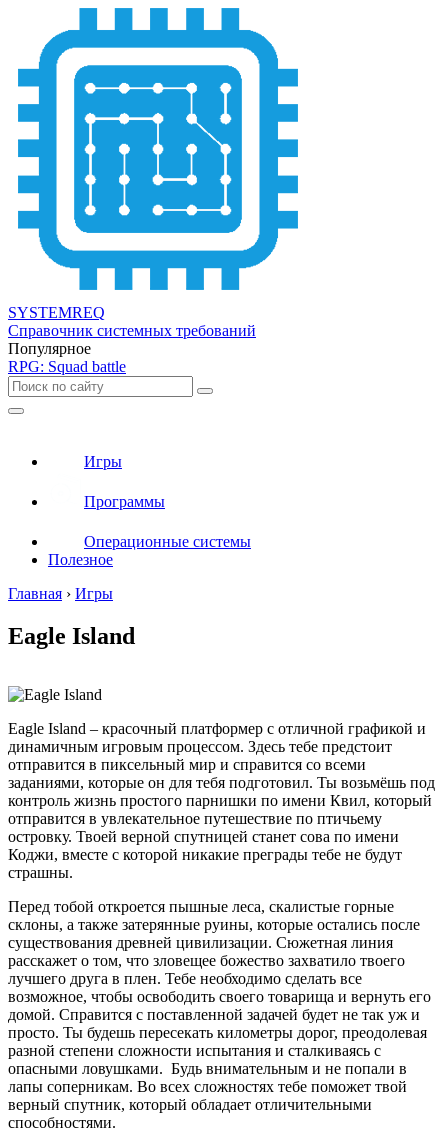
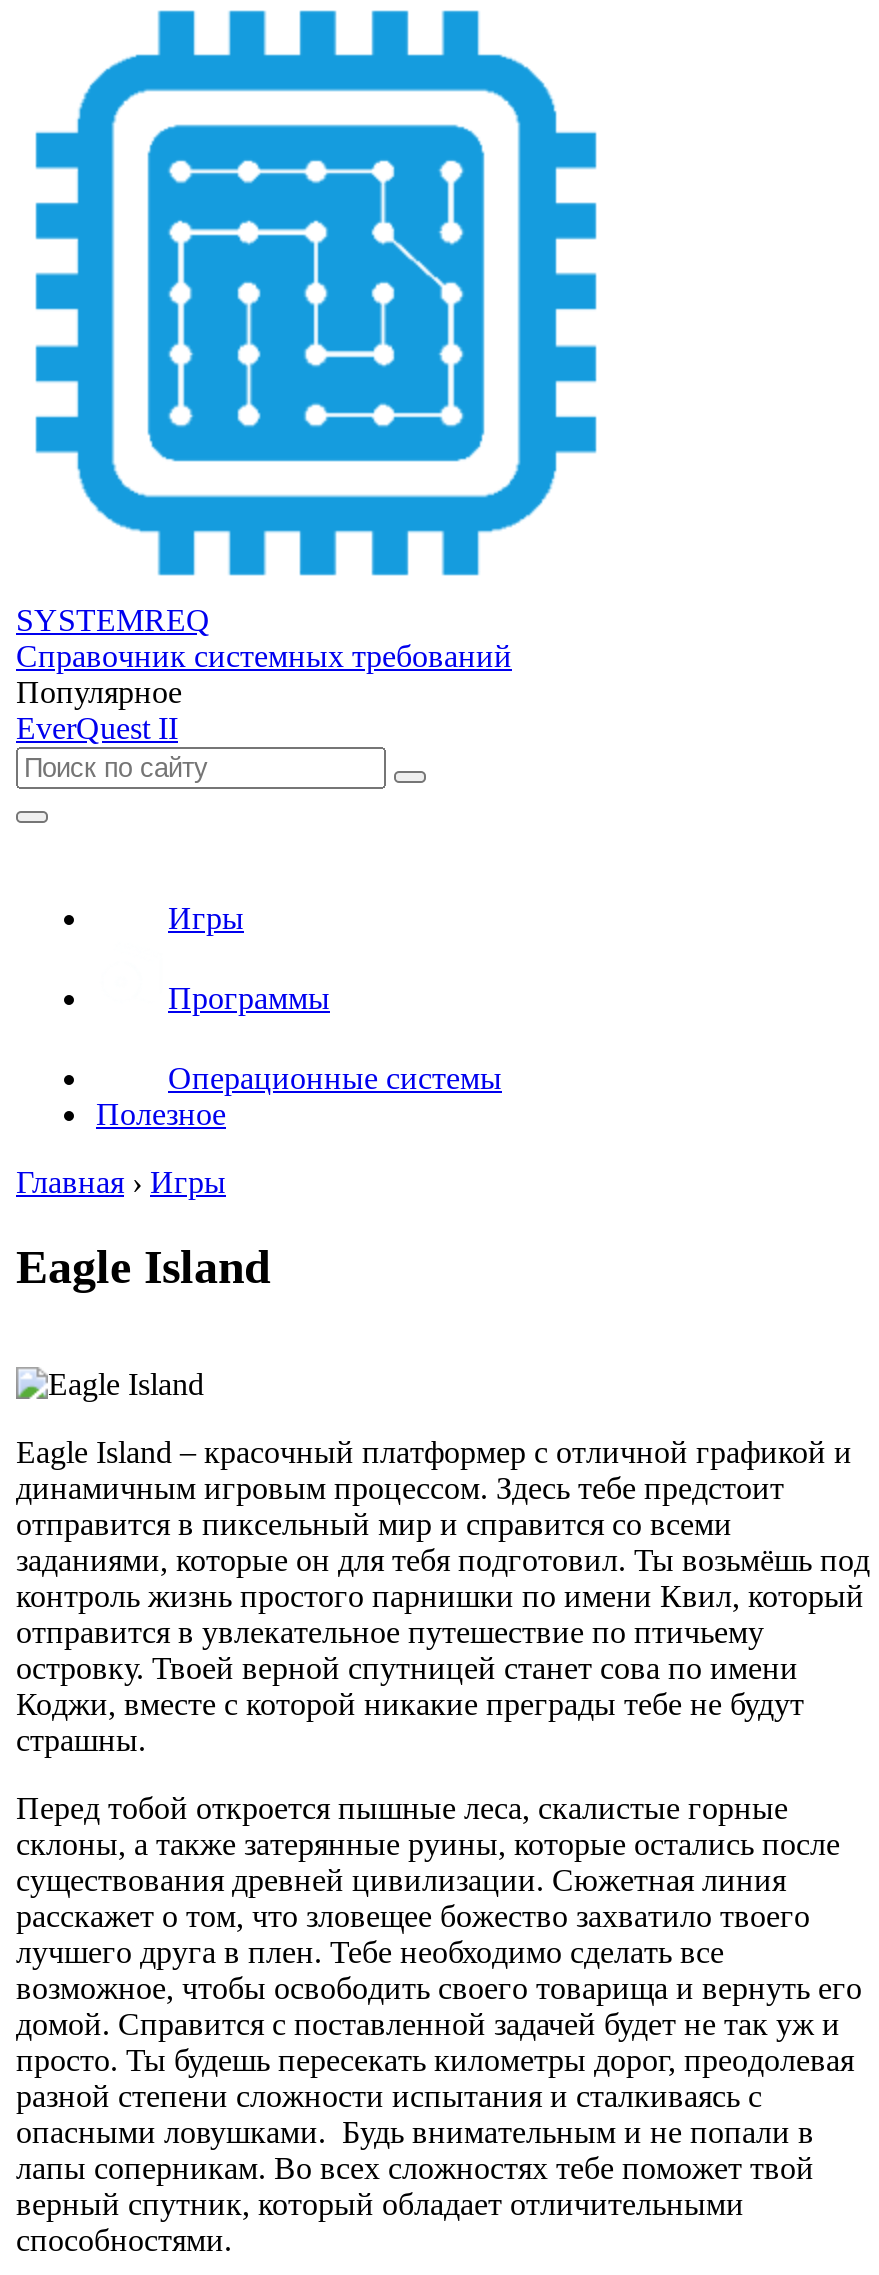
- RPG: Squad battle
+ EverQuest II
